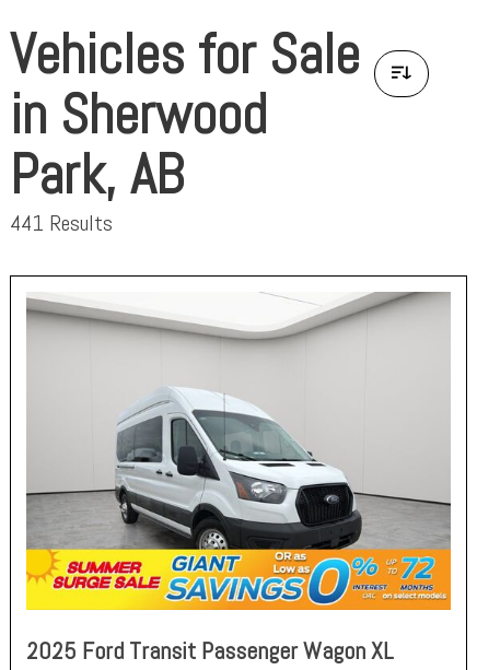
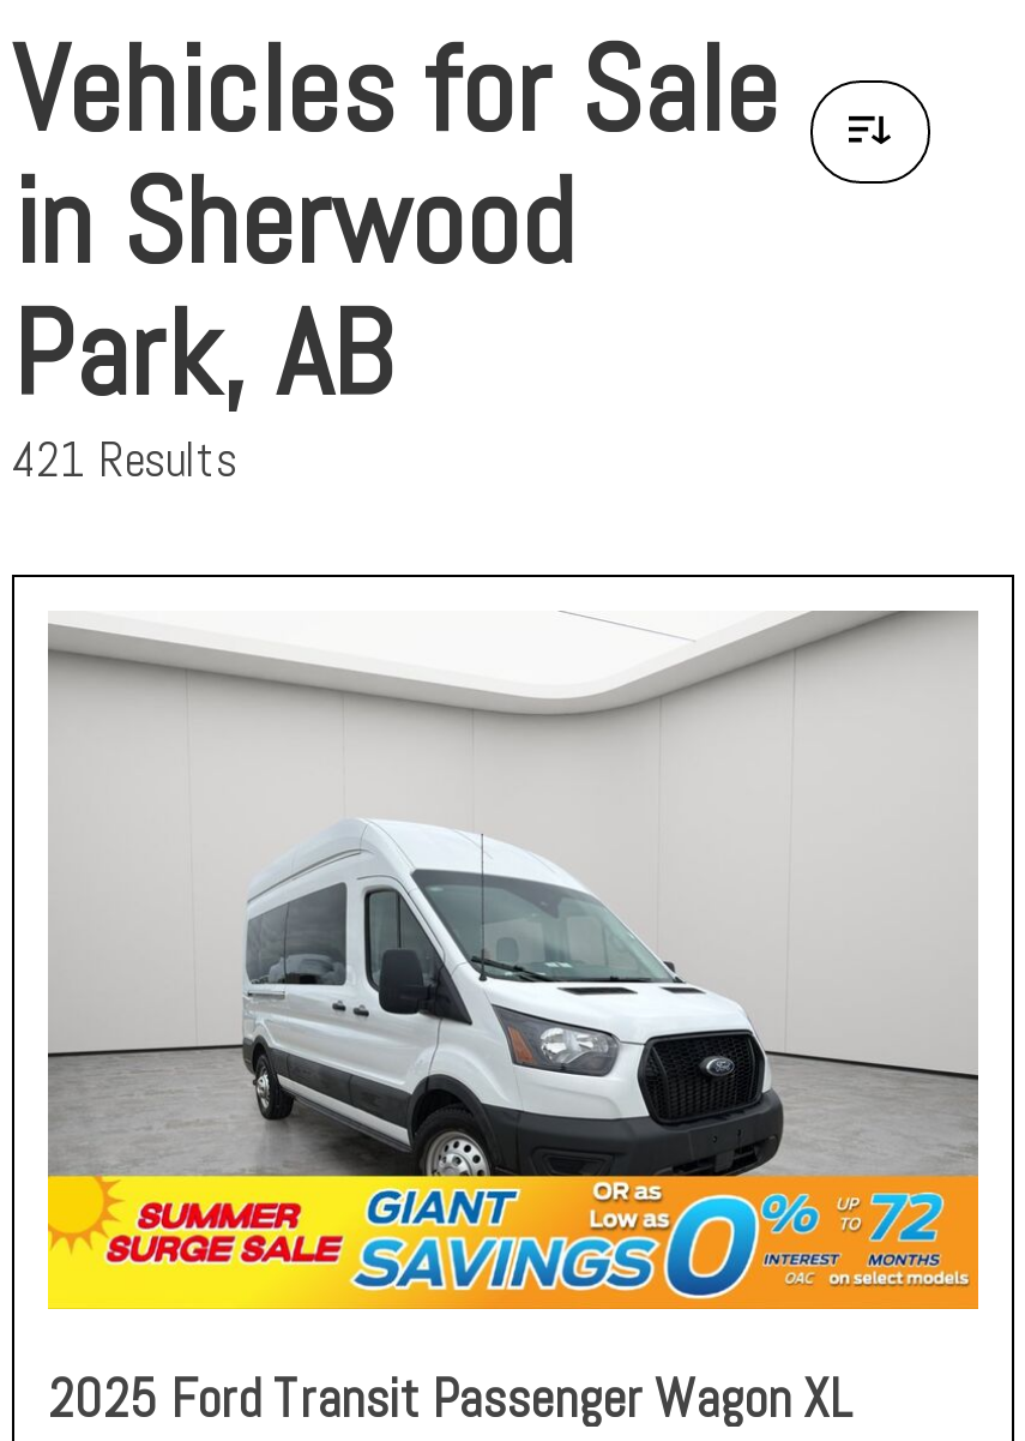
- 441 Results
+ 421 Results
